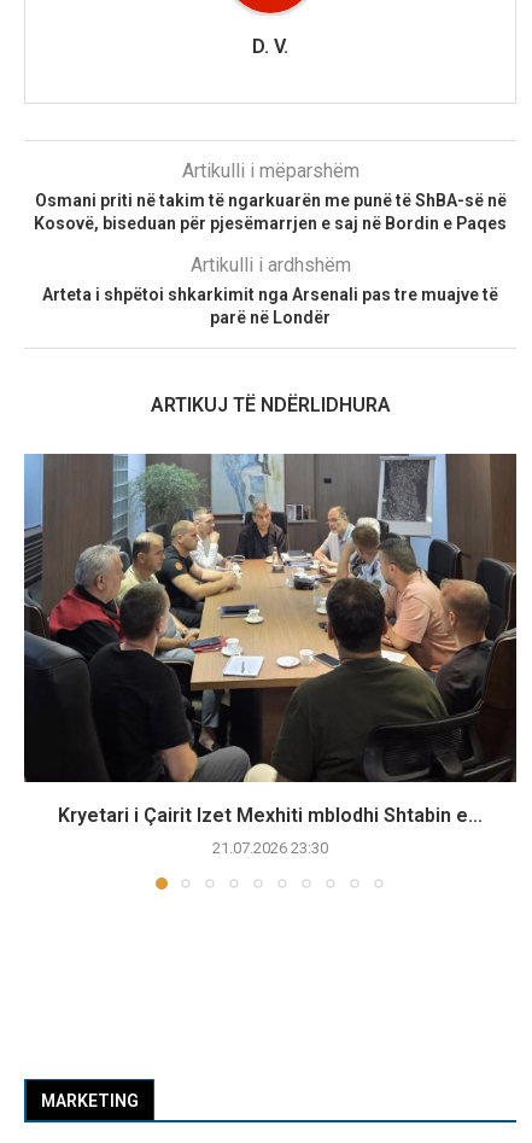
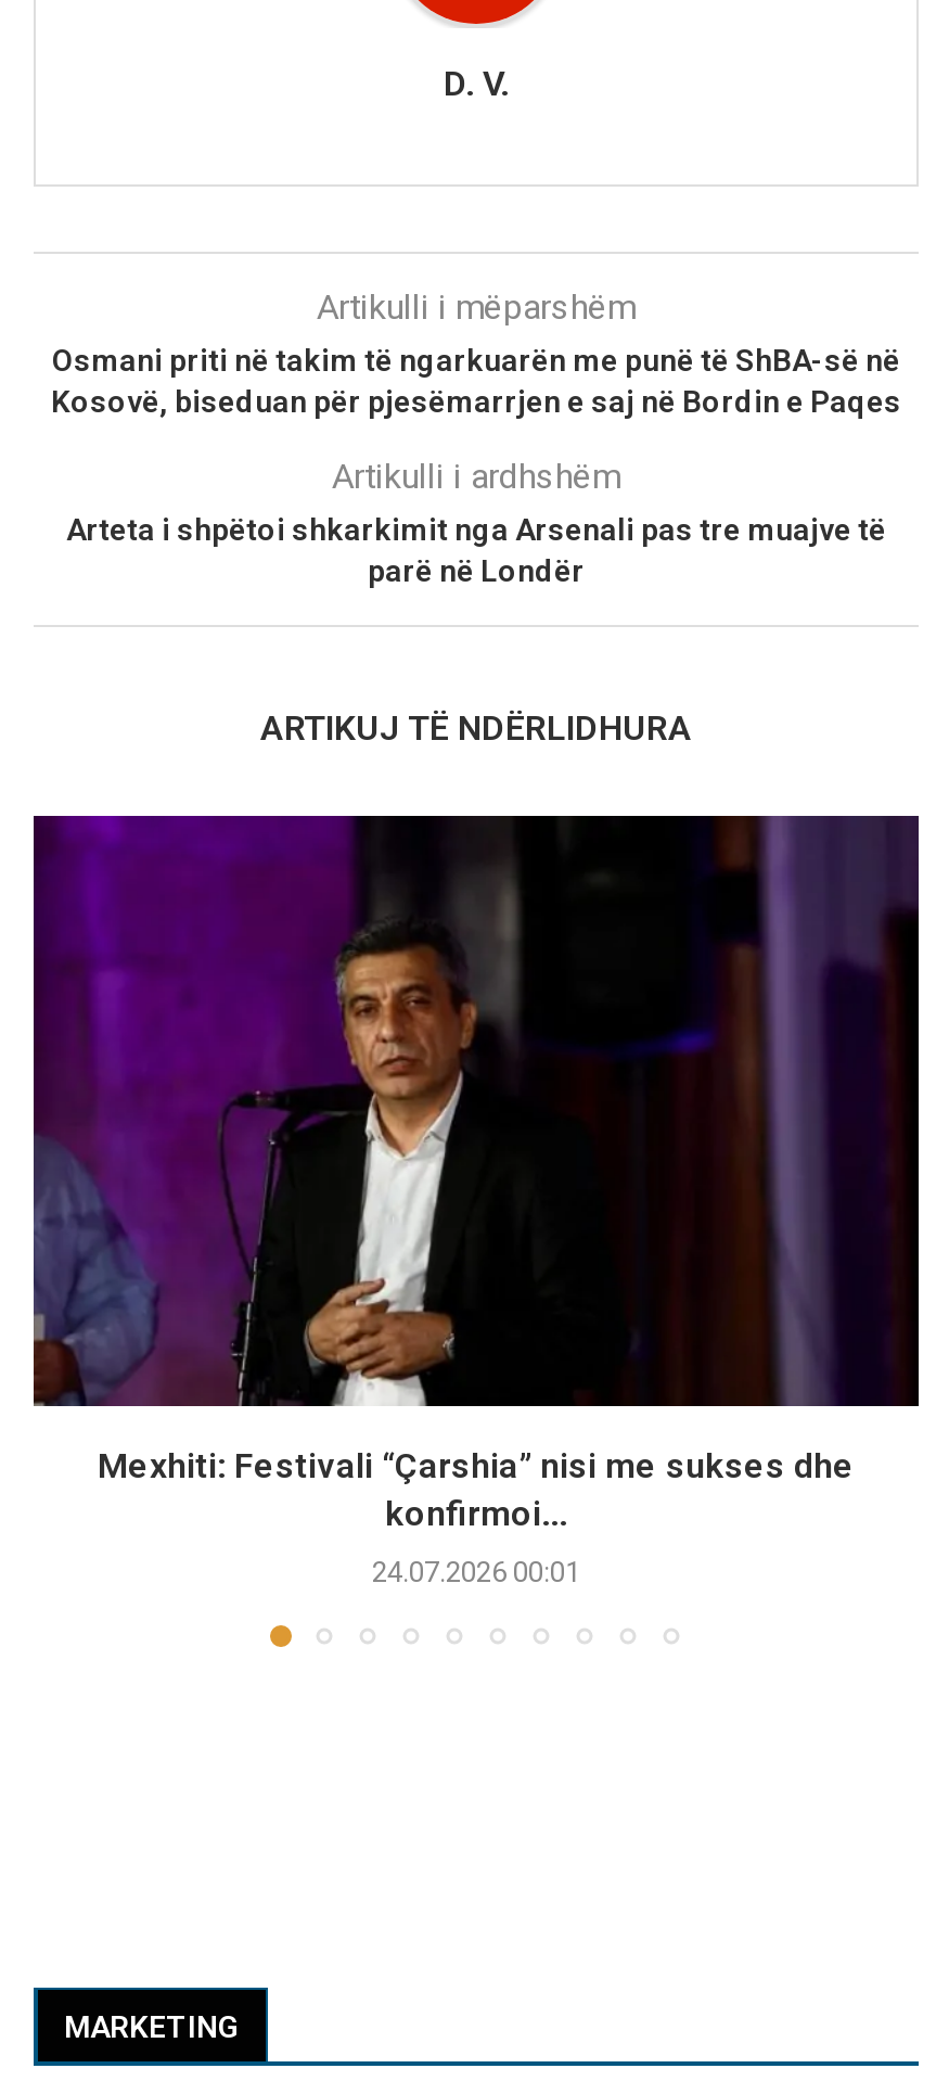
- [image]
- Kryetari i Çairit Izet Mexhiti mblodhi Shtabin e...
+ [image]
+ Mexhiti: Festivali “Çarshia” nisi me sukses dhe
+ konfirmoi...

- 21.07.2026 23:30
+ 24.07.2026 00:01
